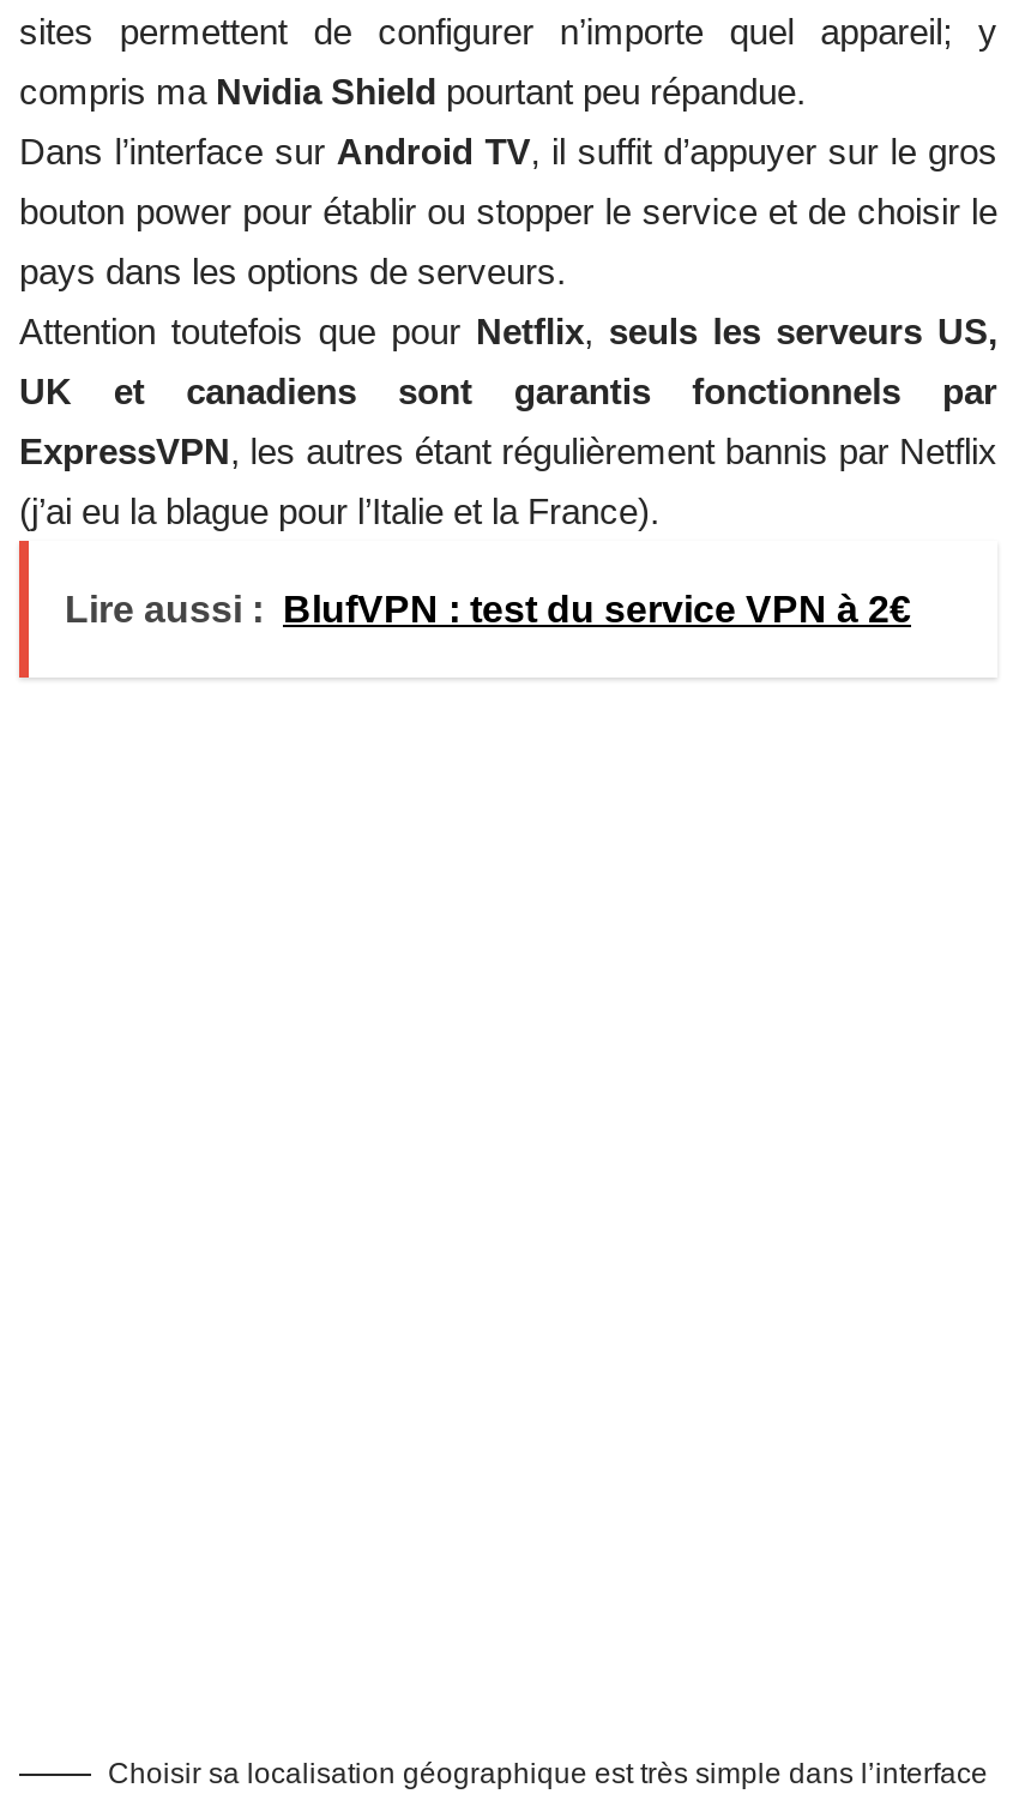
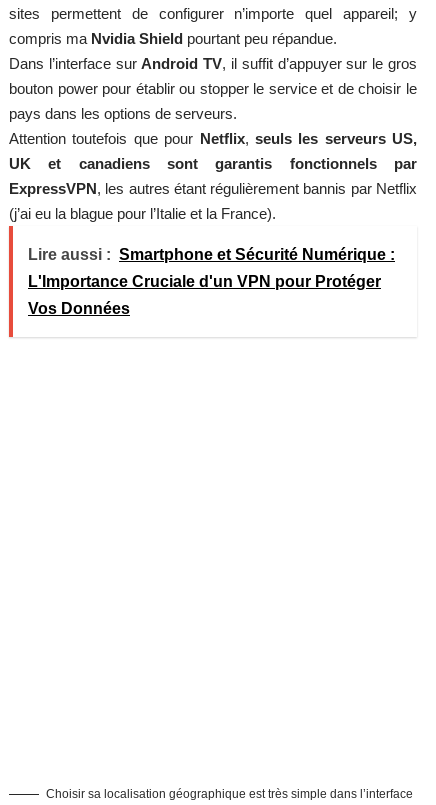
- Lire aussi : BlufVPN : test du service VPN à 2€
+ Lire aussi : Smartphone et Sécurité Numérique :
+ L'Importance Cruciale d'un VPN pour Protéger
+ Vos Données
